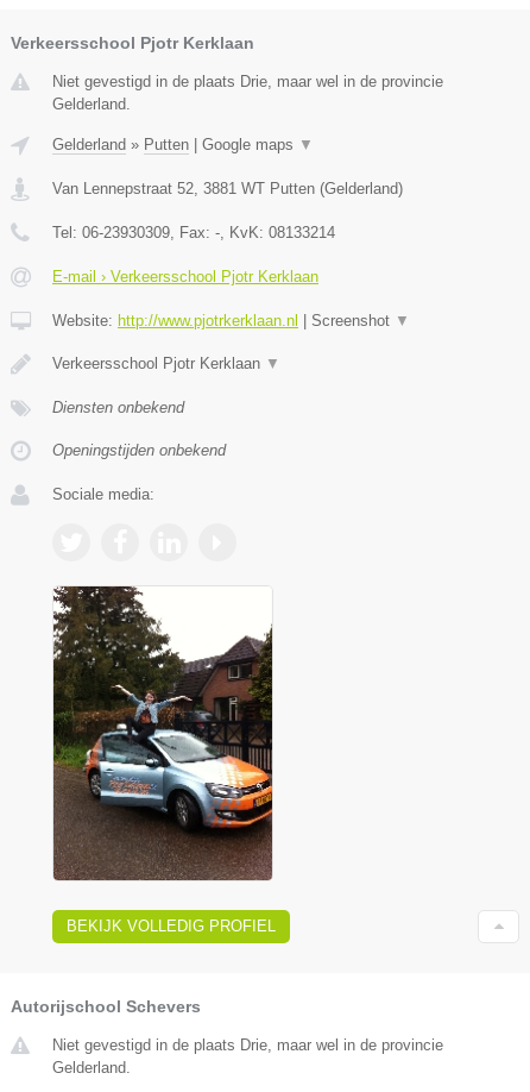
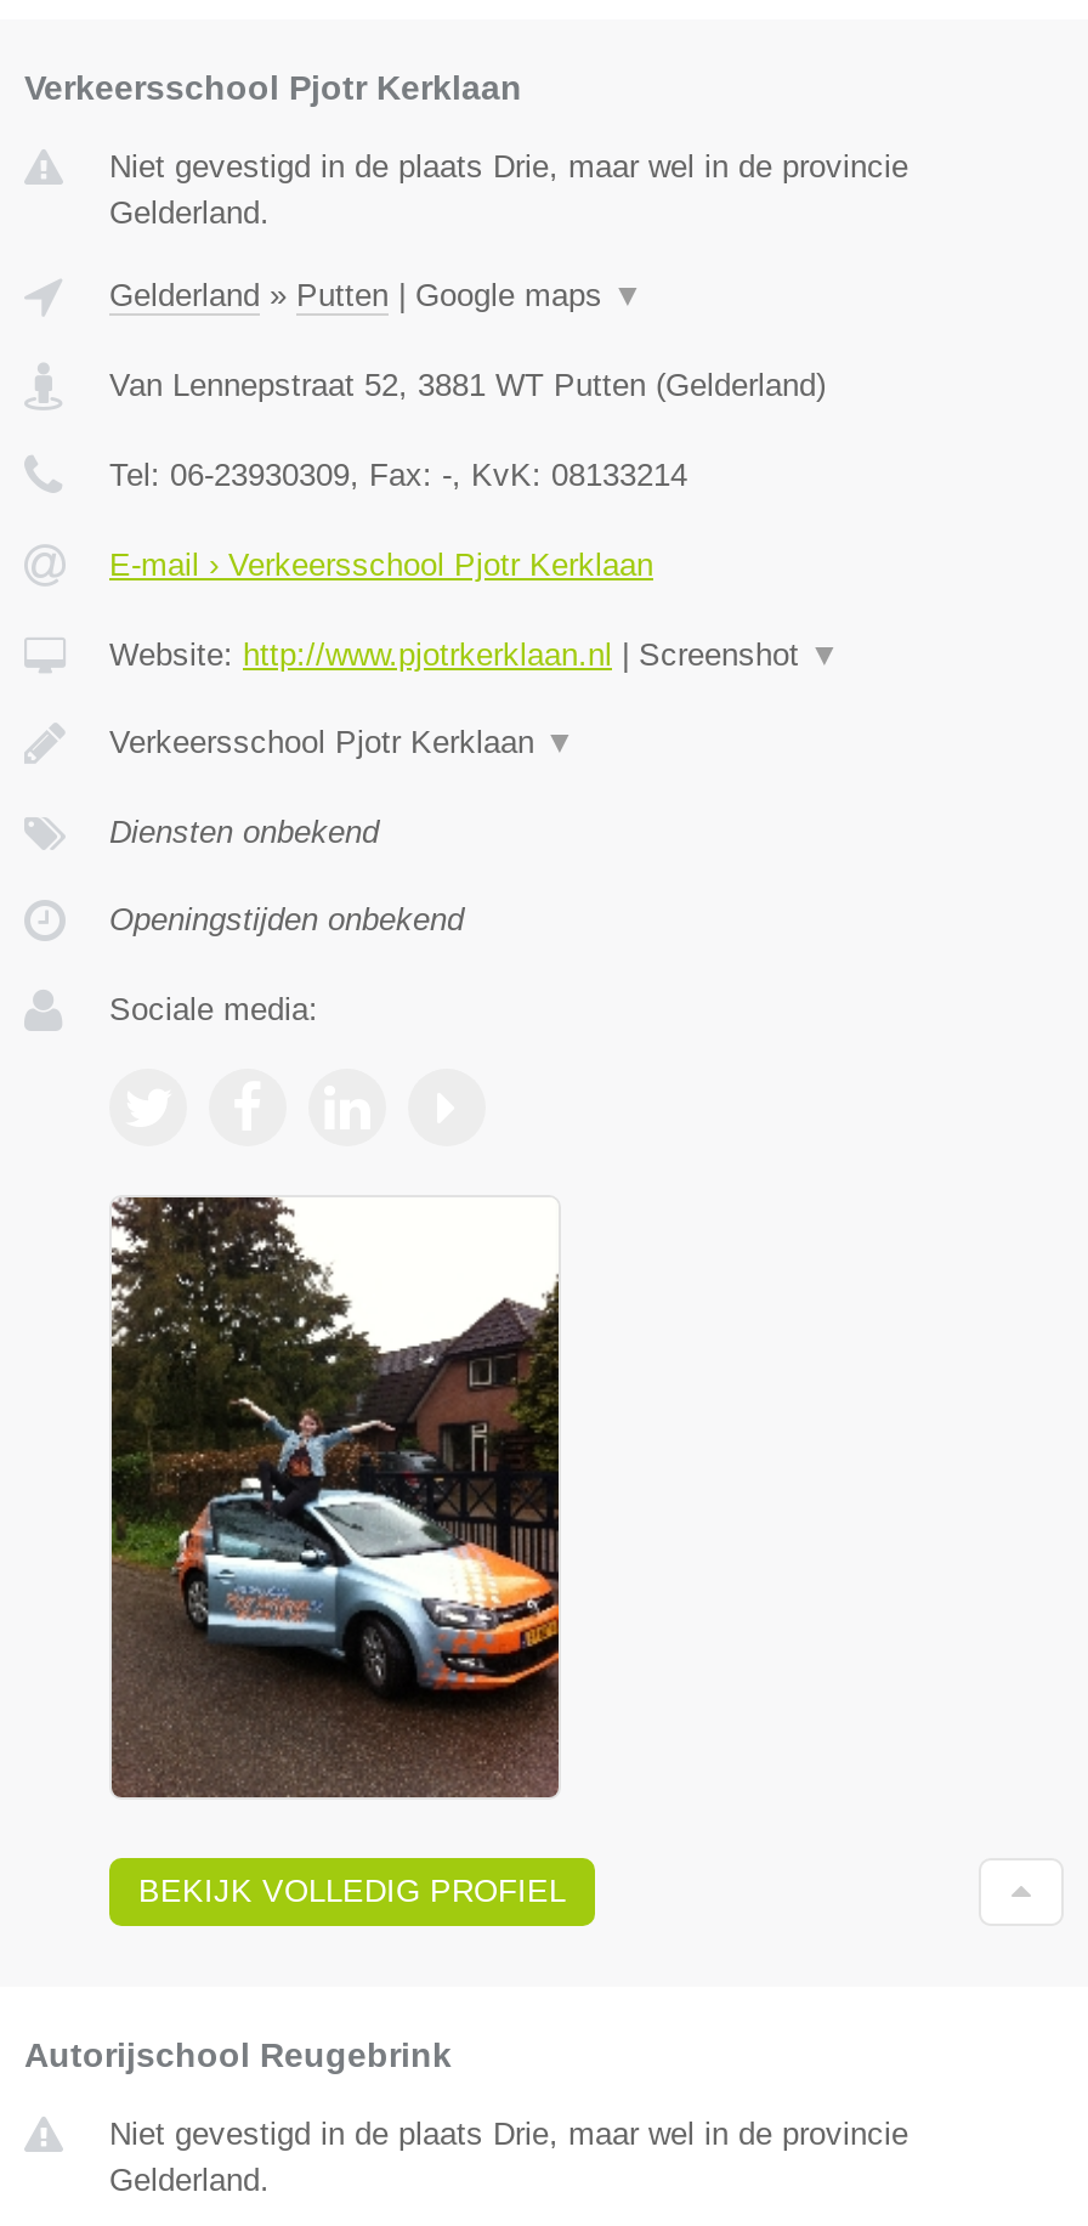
- Autorijschool Schevers
+ Autorijschool Reugebrink
